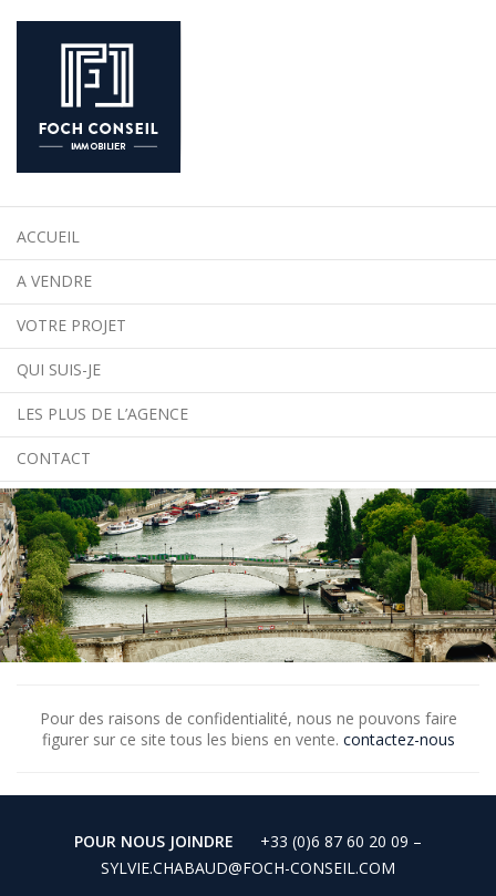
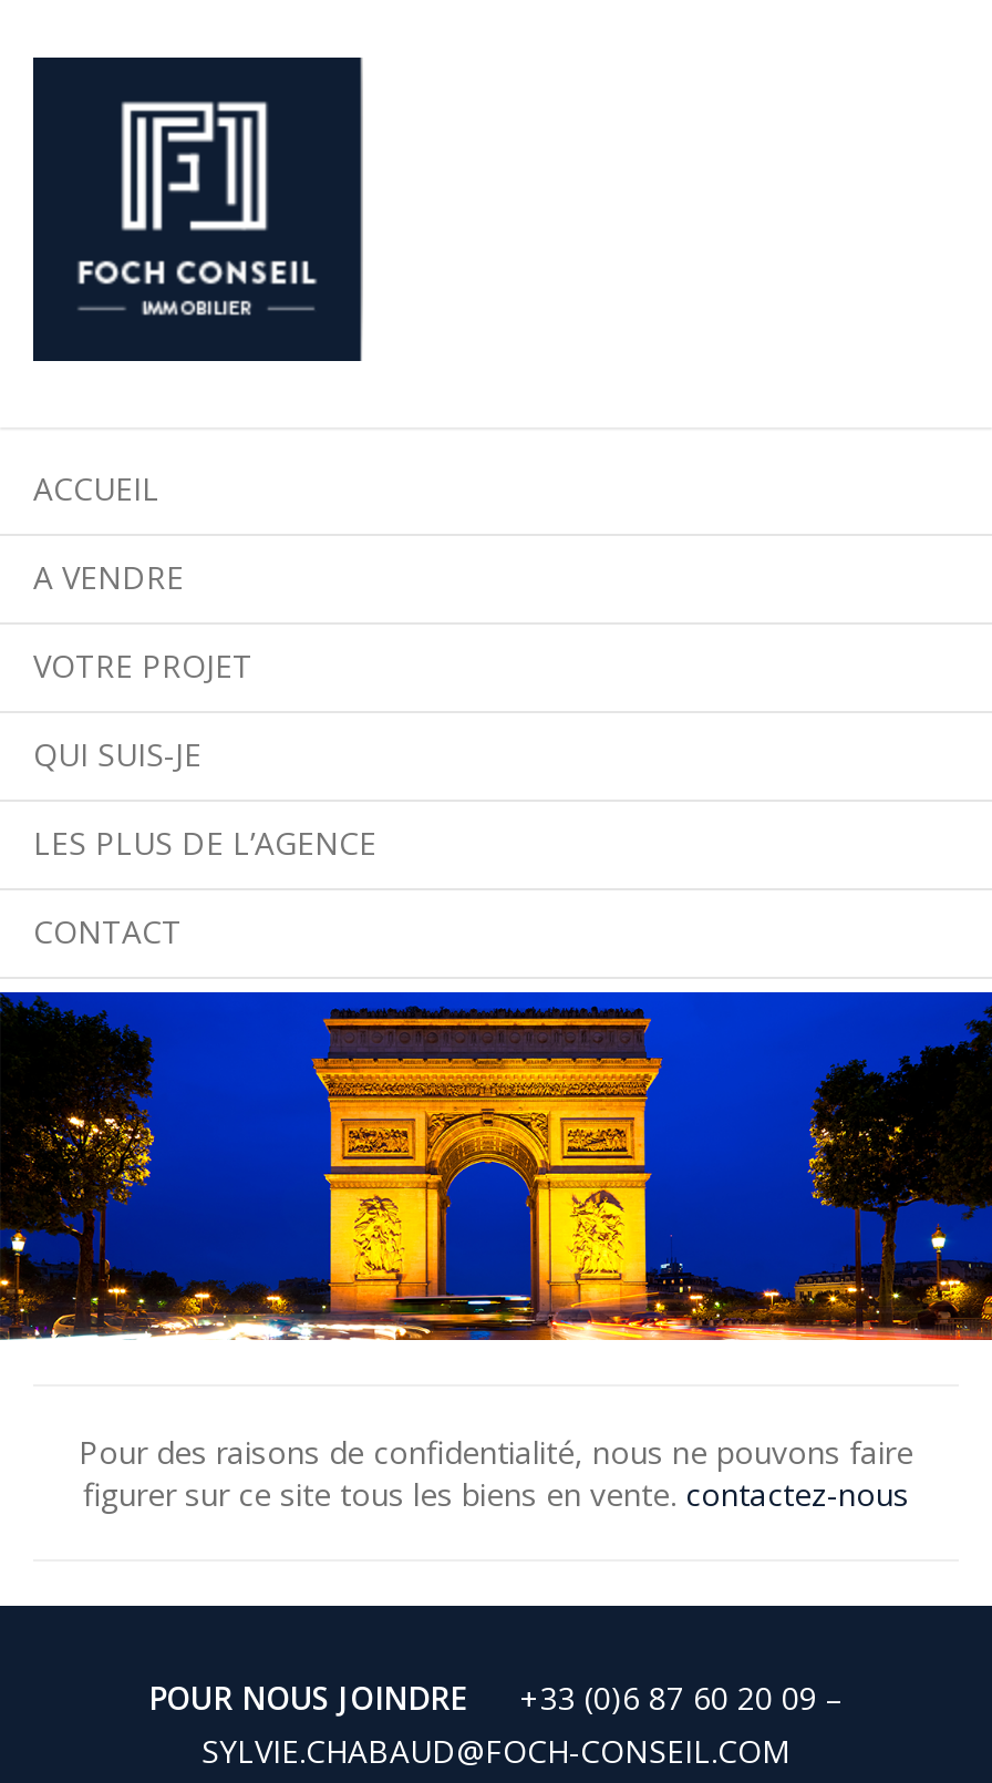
- [image]
+ [image]
